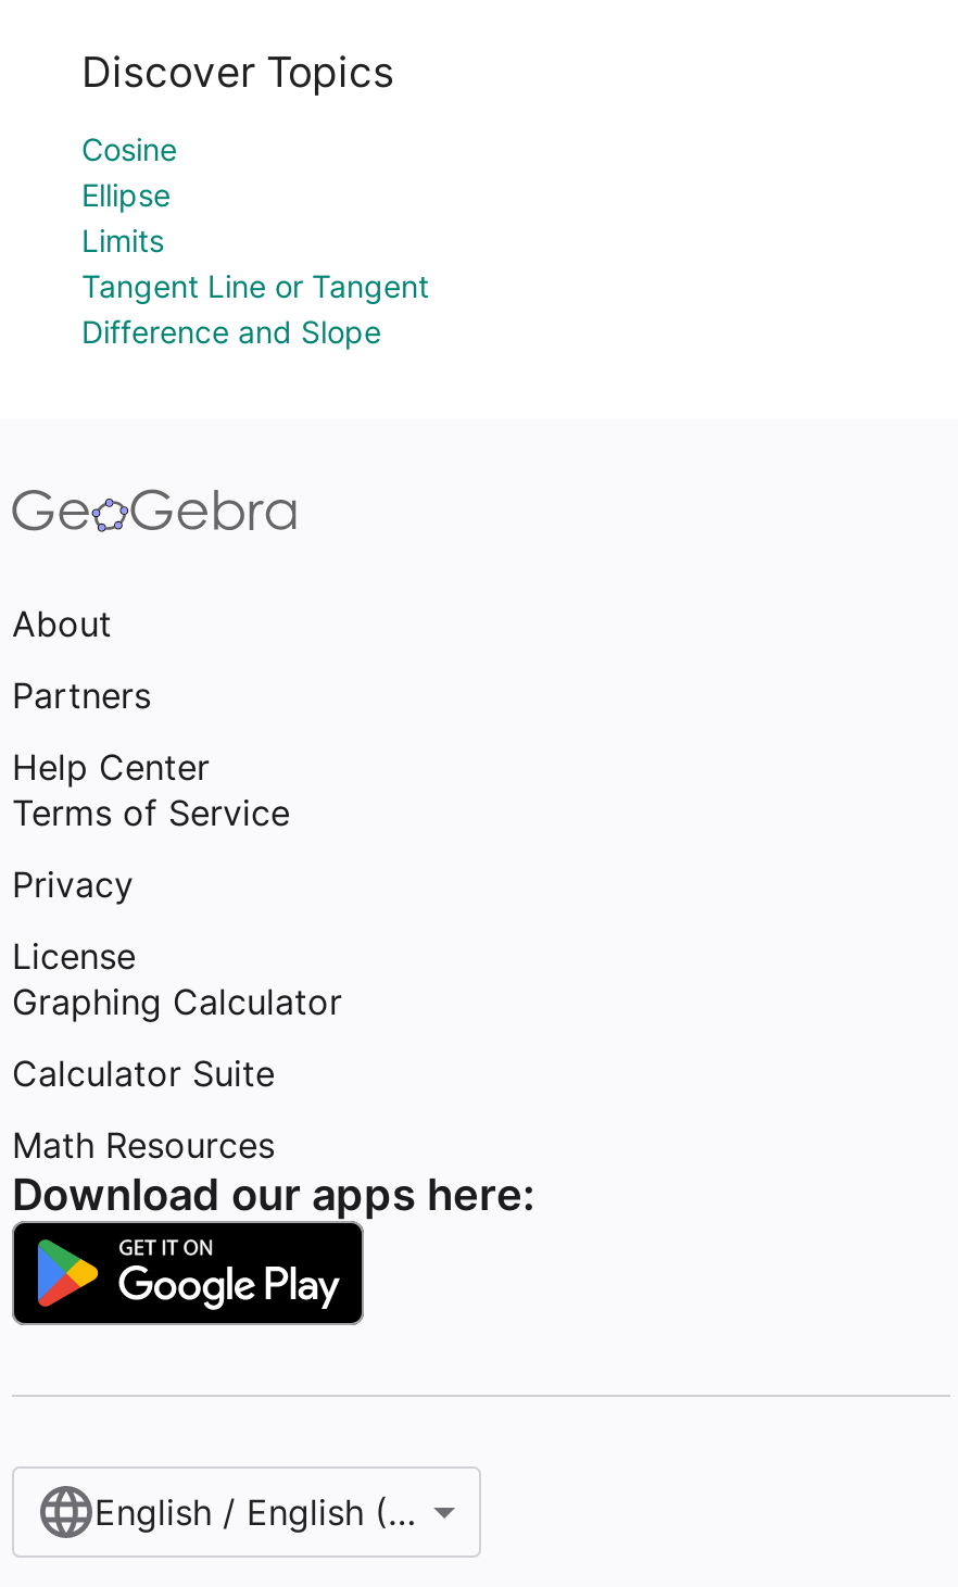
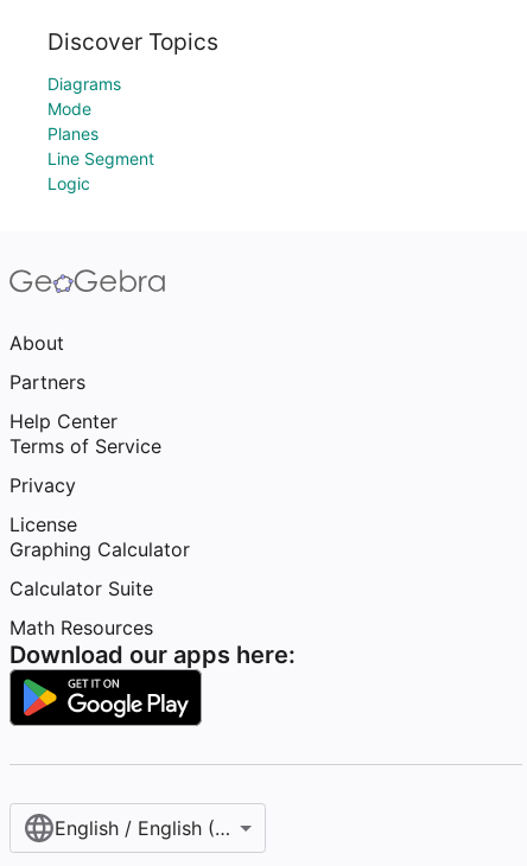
- Cosine
- Ellipse
- Limits
- Tangent Line or Tangent
- Difference and Slope
+ Diagrams
+ Mode
+ Planes
+ Line Segment
+ Logic
